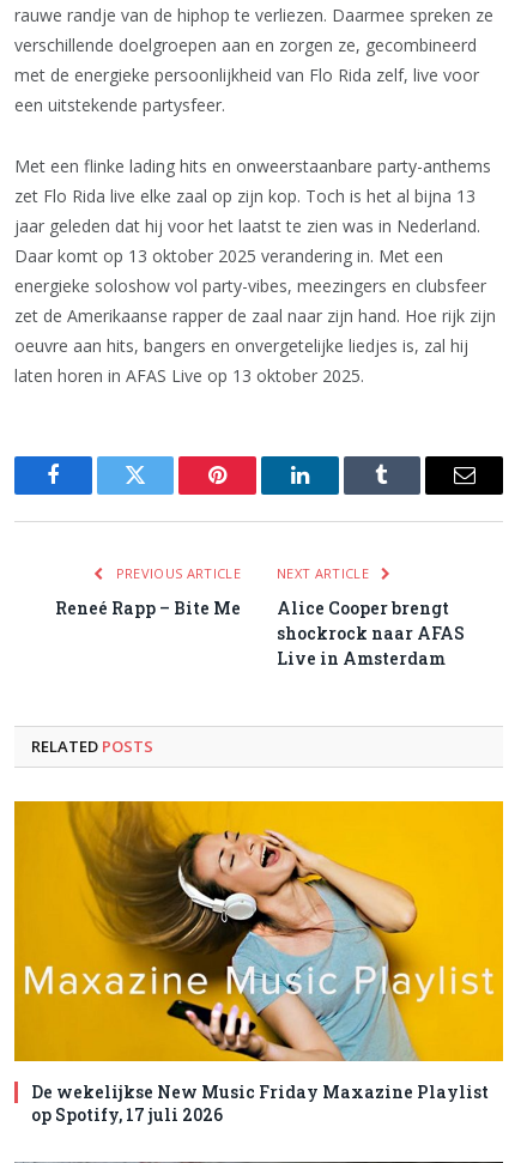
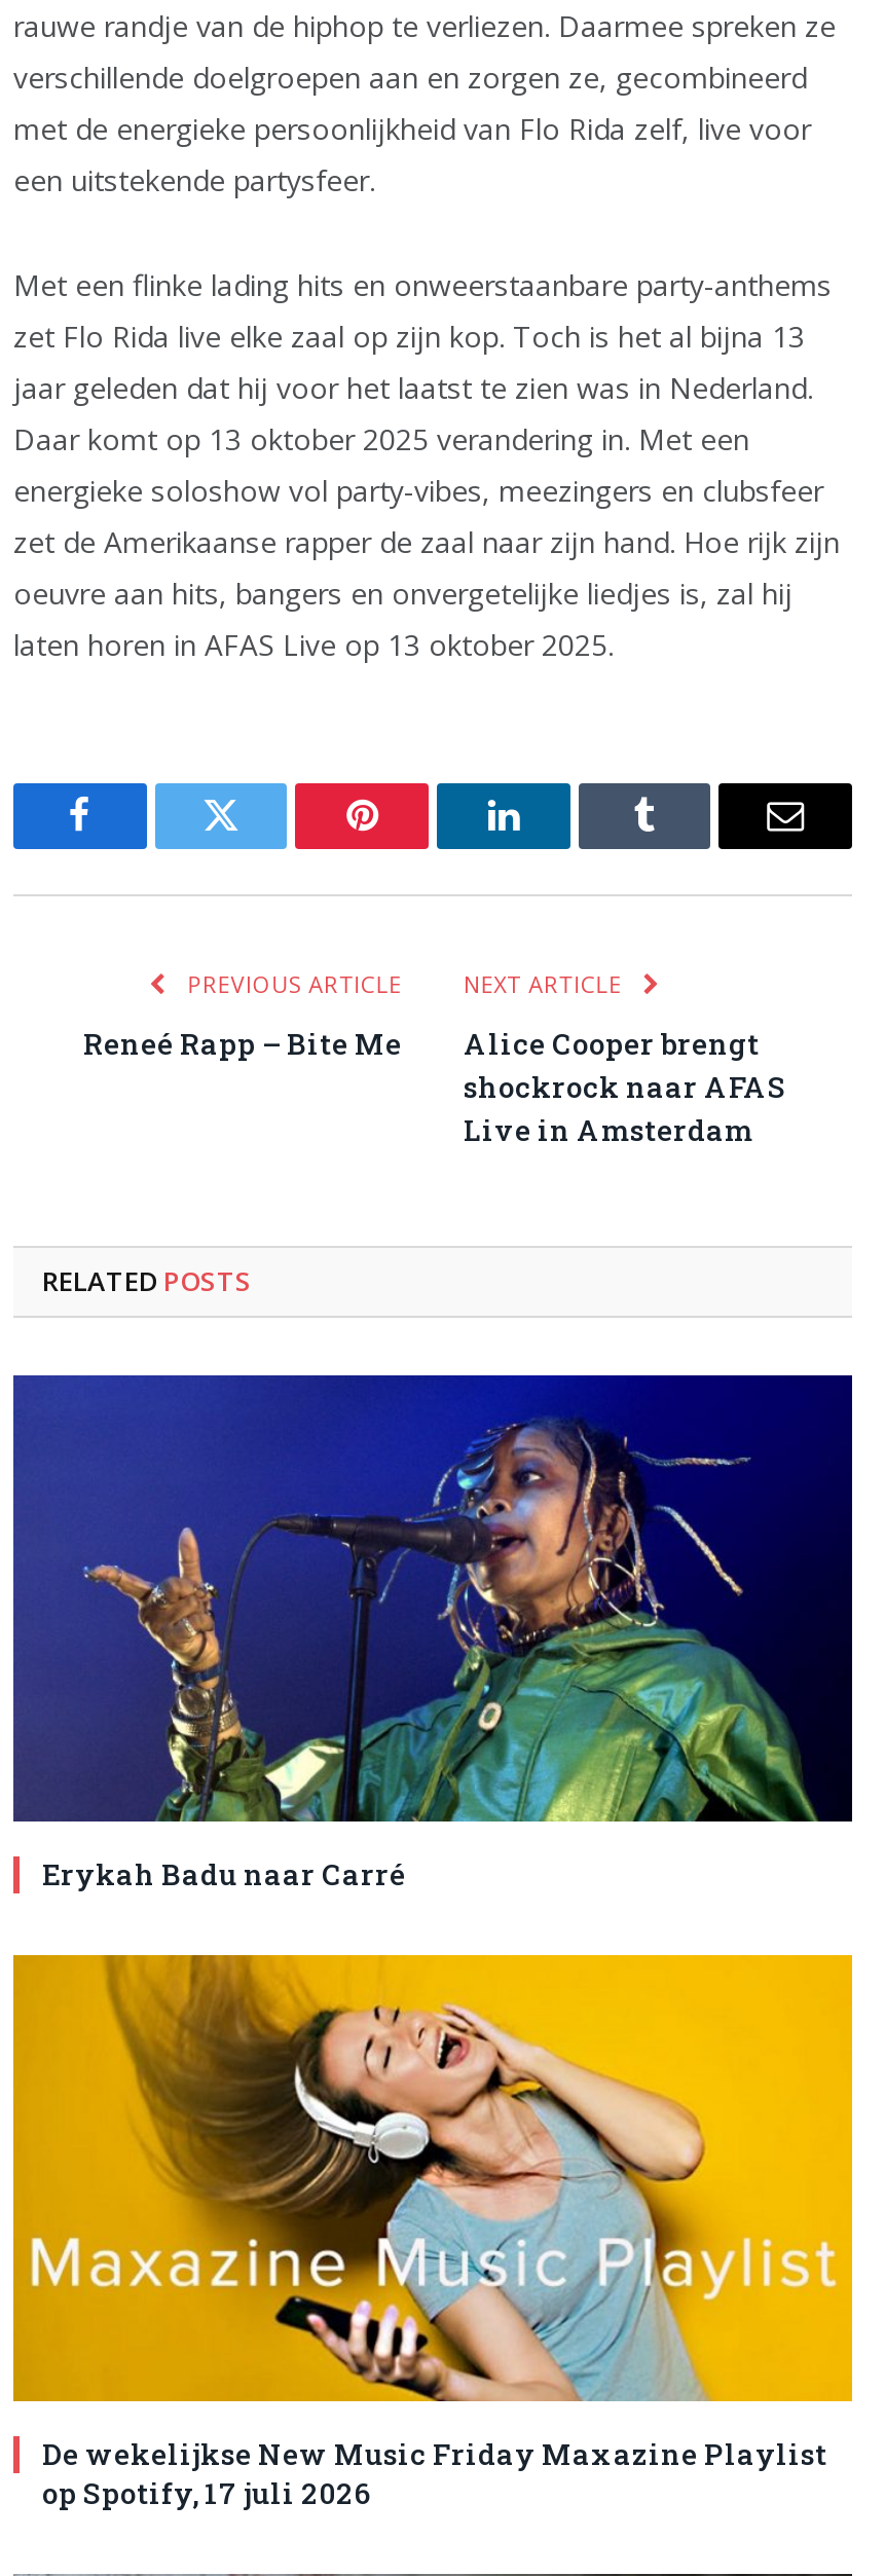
+ [image]
+ Erykah Badu naar Carré
